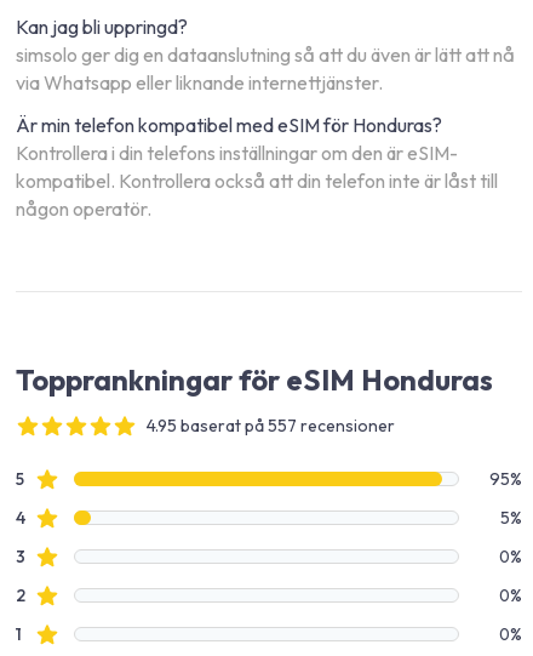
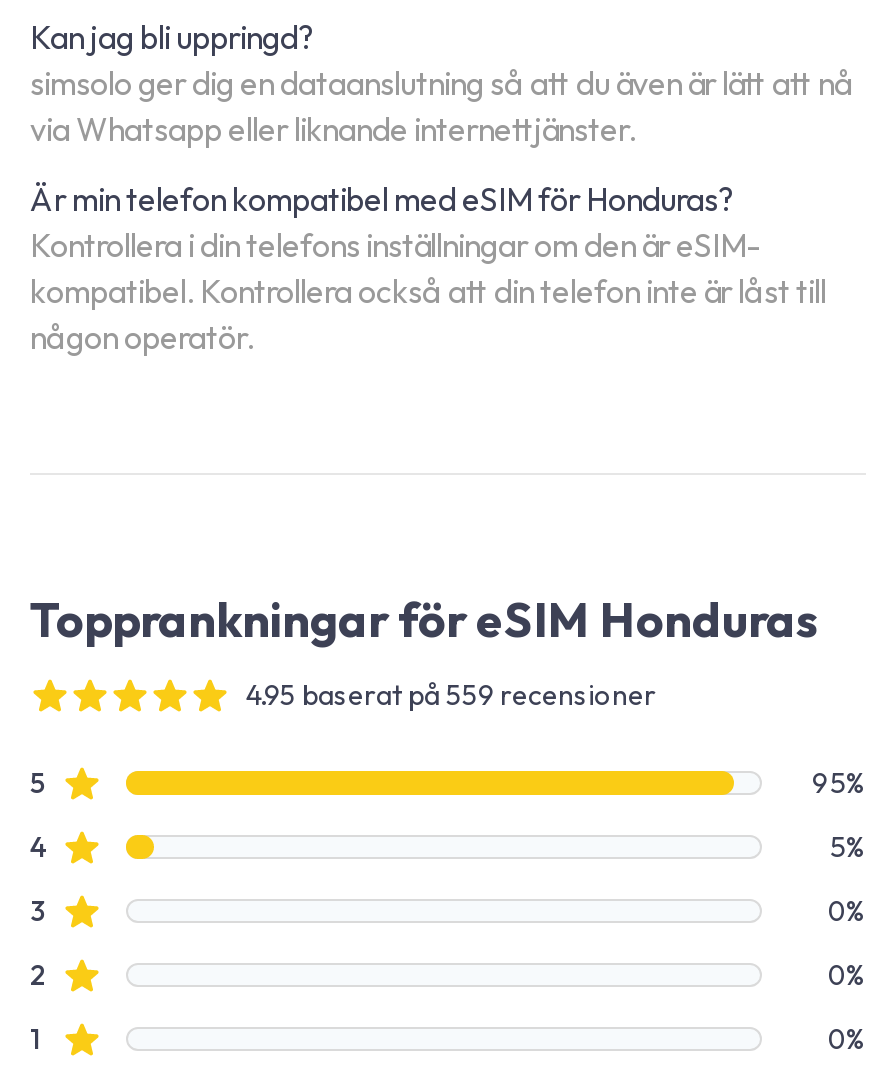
- 4.95 baserat på 557 recensioner
+ 4.95 baserat på 559 recensioner
